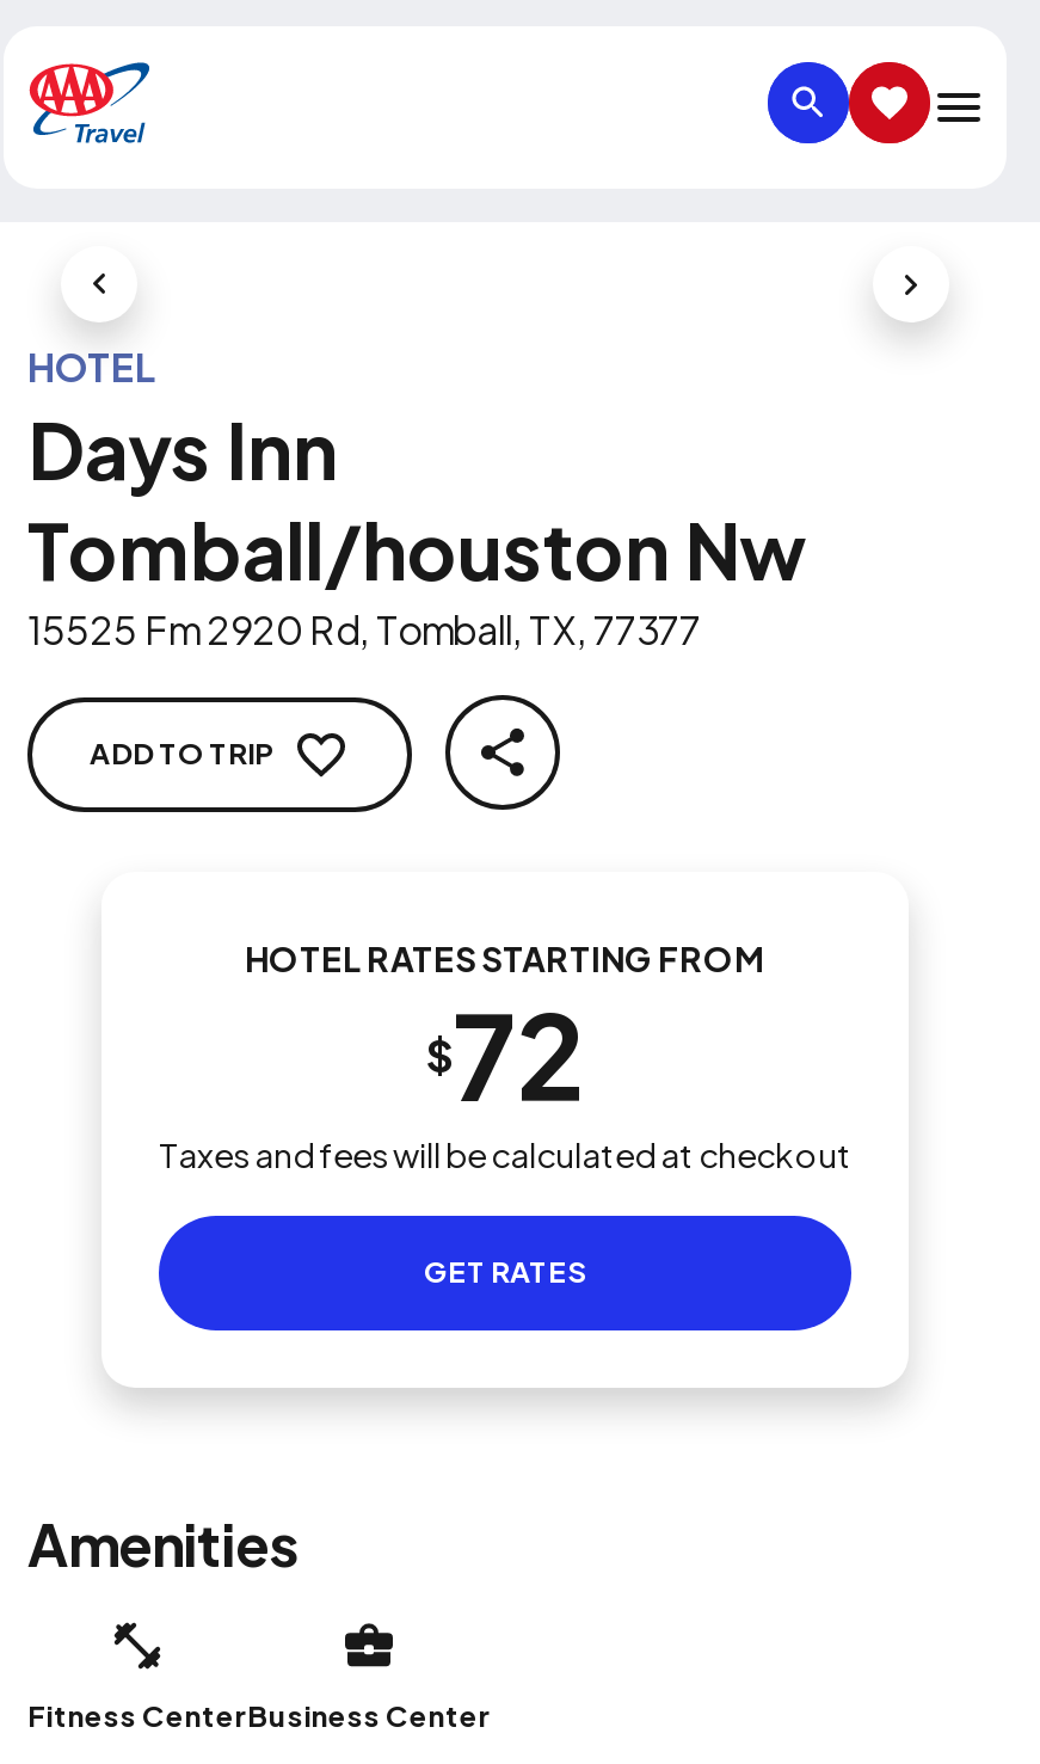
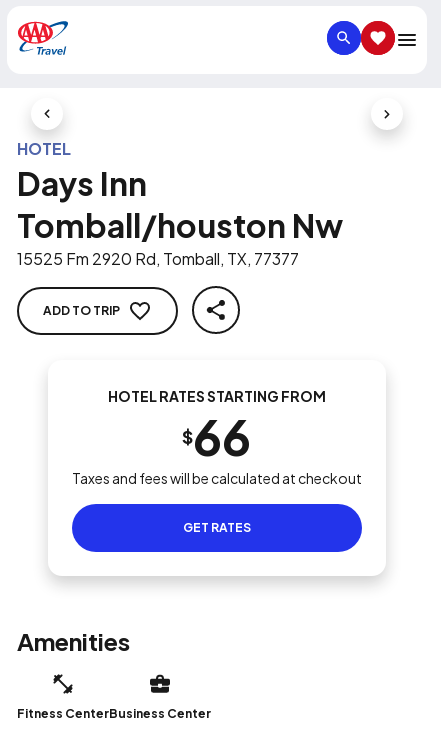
- $72
+ $66
